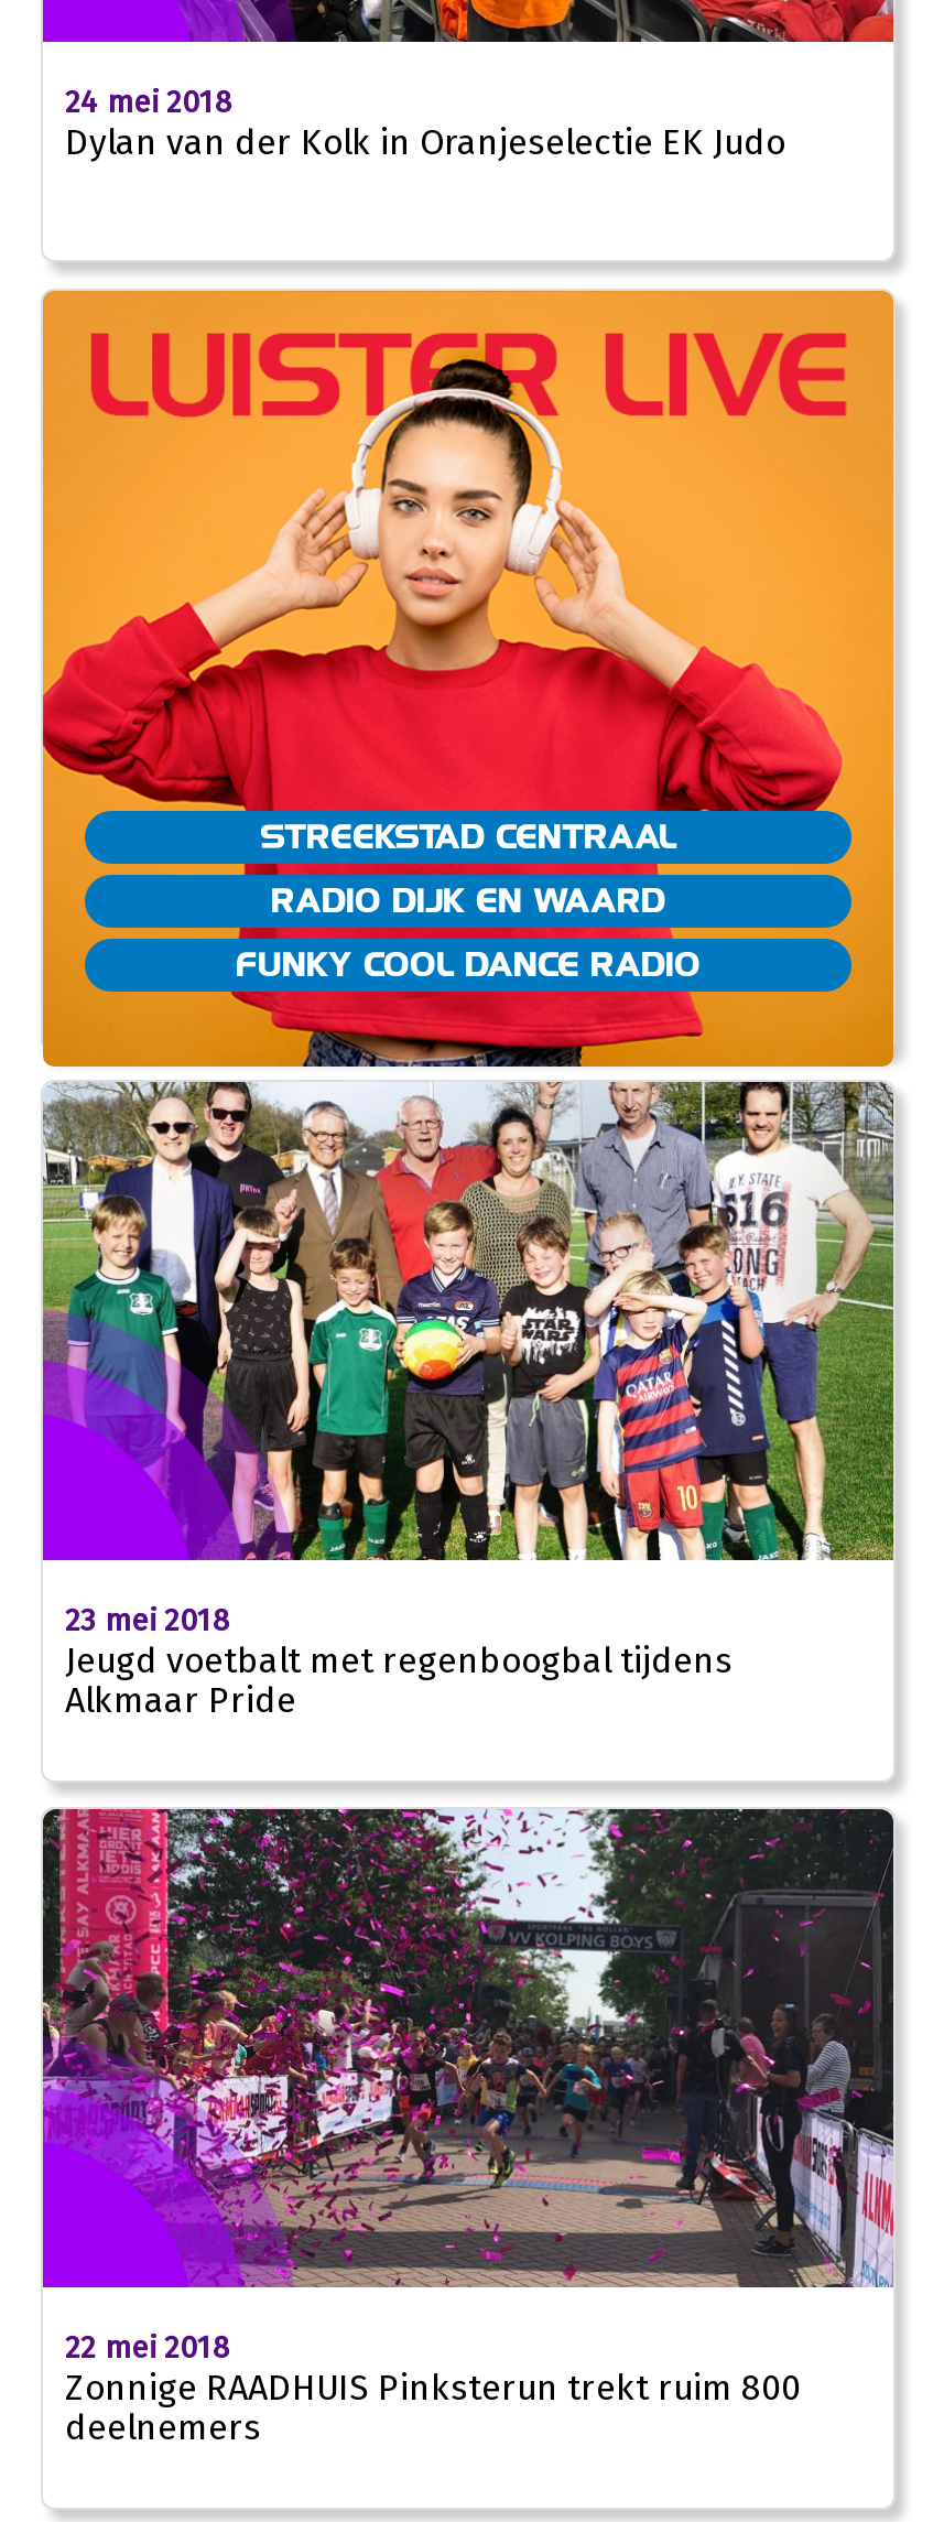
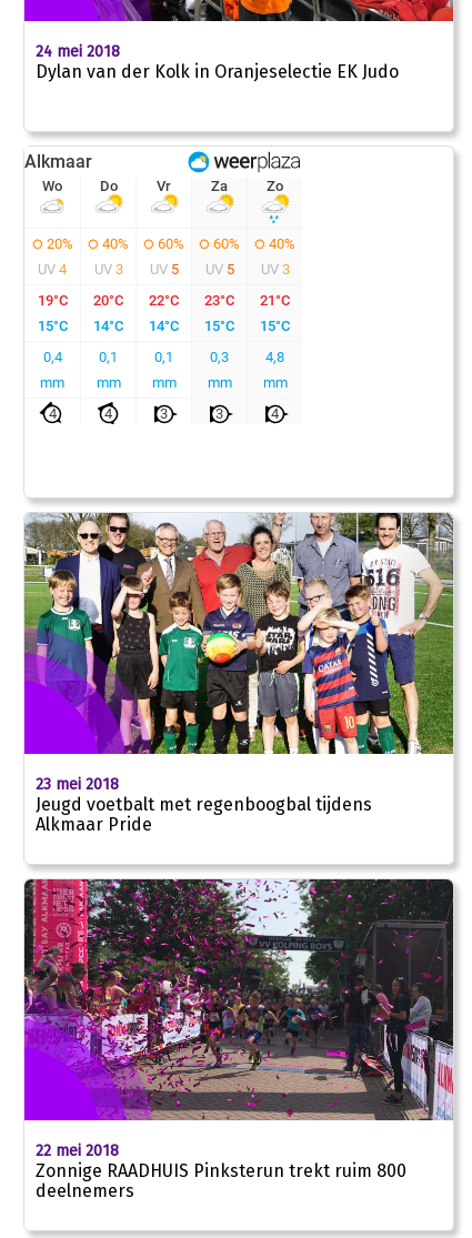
- [image]
+ [image]

- STREEKSTAD CENTRAAL
- RADIO DIJK EN WAARD
- FUNKY COOL DANCE RADIO
